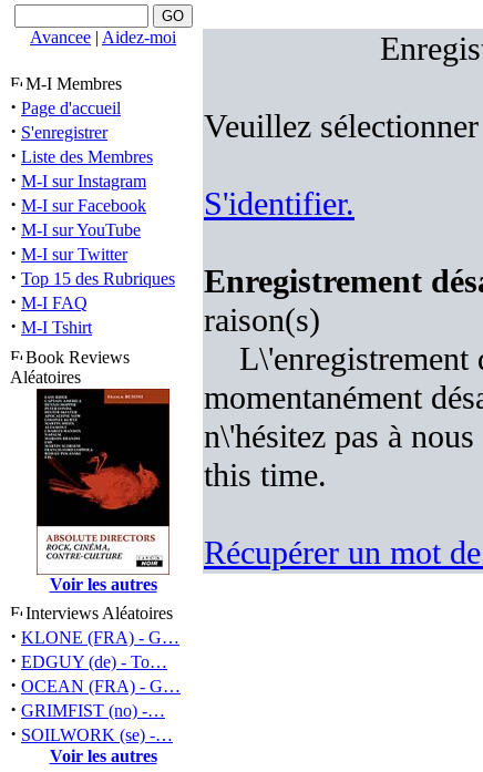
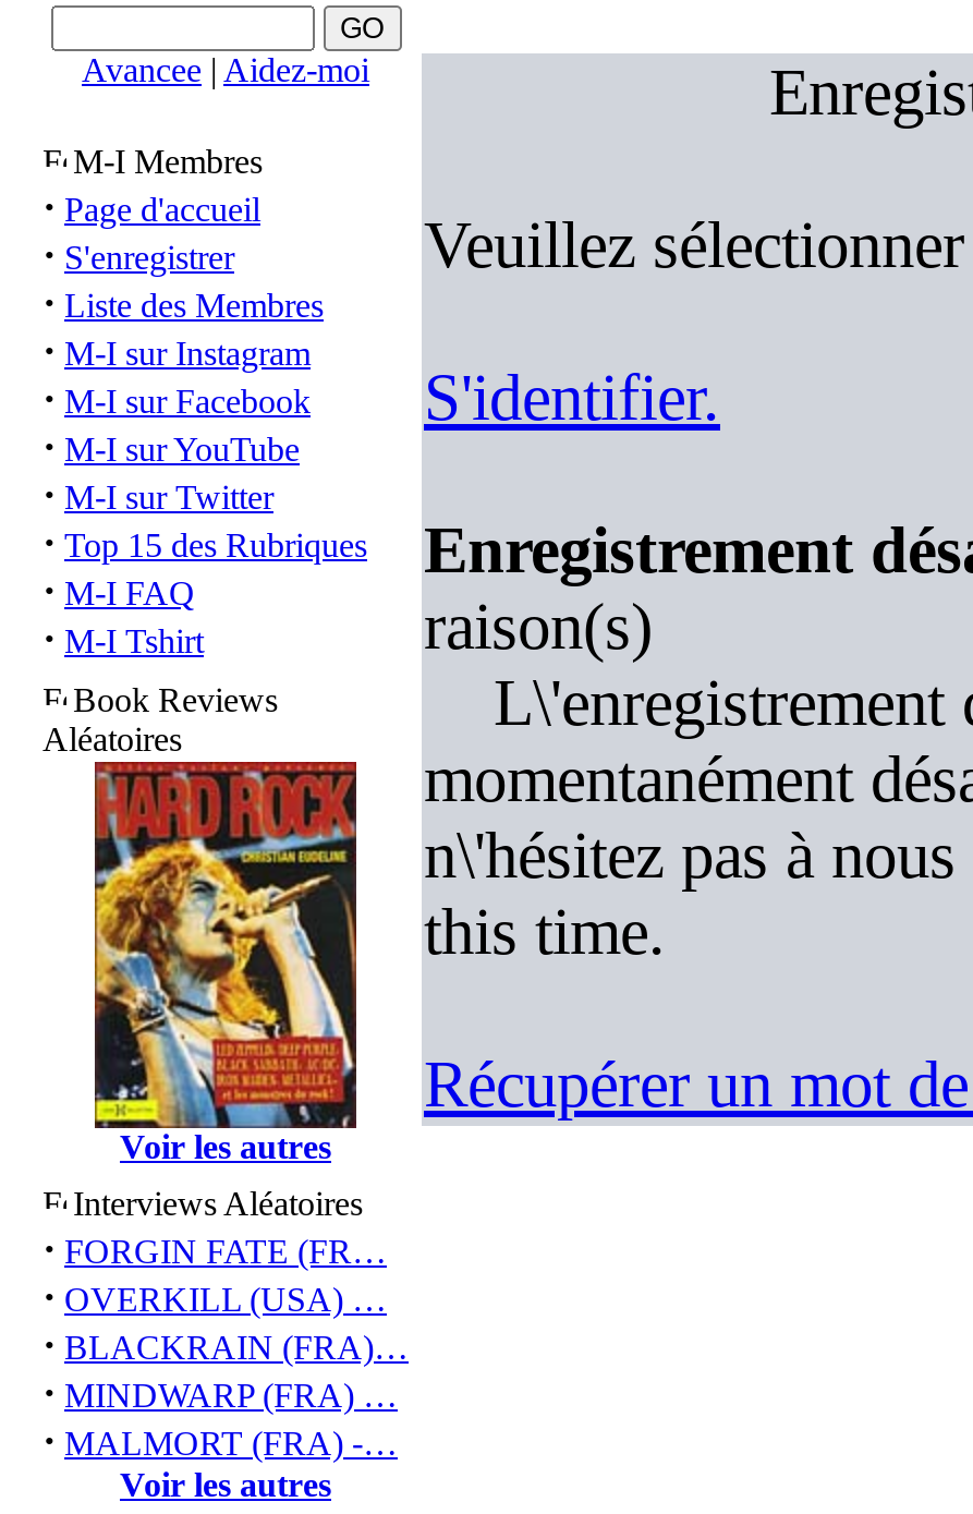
- [image]
+ [image]

- · KLONE (FRA) - G…
- · EDGUY (de) - To…
- · OCEAN (FRA) - G…
- · GRIMFIST (no) -…
- · SOILWORK (se) -…
+ · FORGIN FATE (FR…
+ · OVERKILL (USA) …
+ · BLACKRAIN (FRA)…
+ · MINDWARP (FRA) …
+ · MALMORT (FRA) -…
